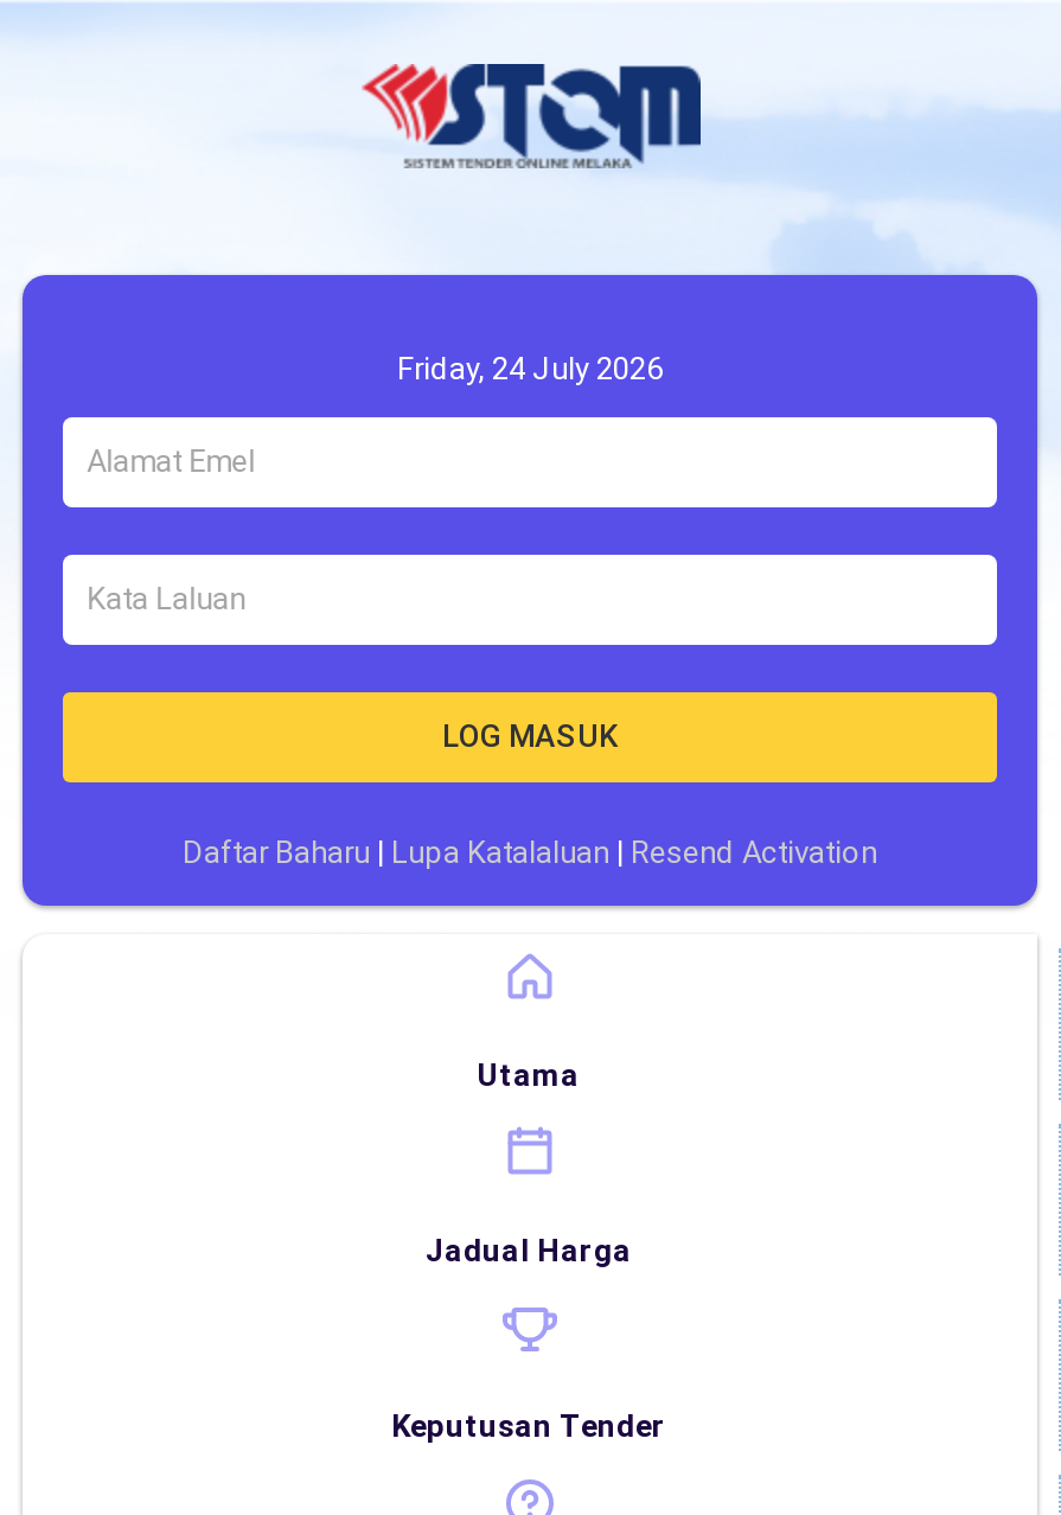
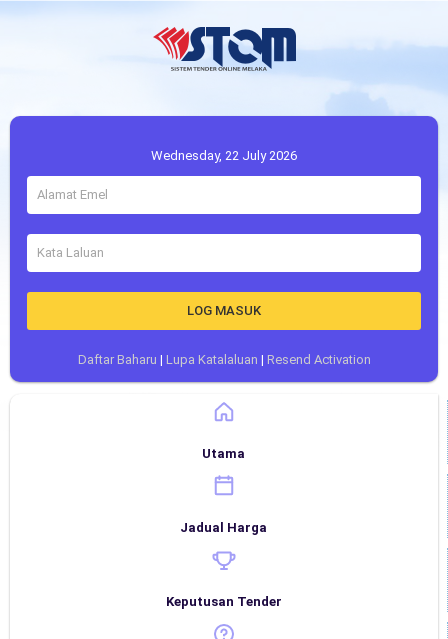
- Friday, 24 July 2026
+ Wednesday, 22 July 2026
